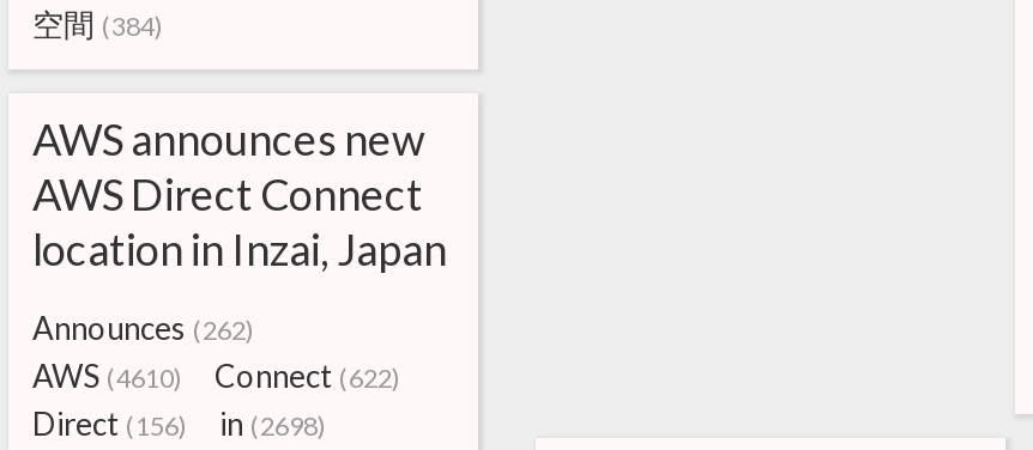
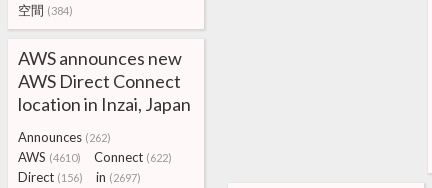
- Direct (156) in (2698)
+ Direct (156) in (2697)
